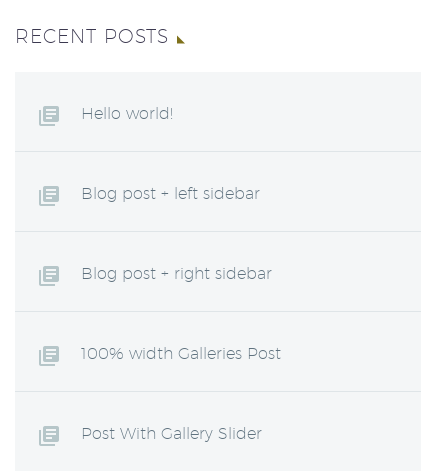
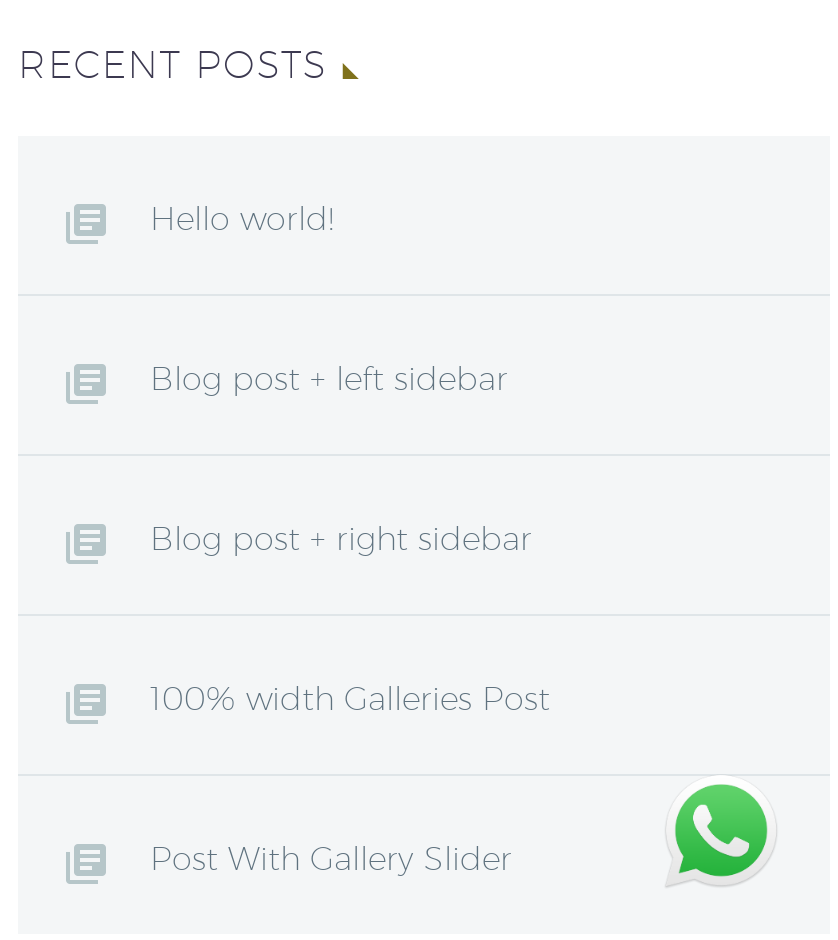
+ [image]
